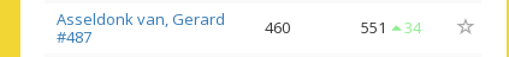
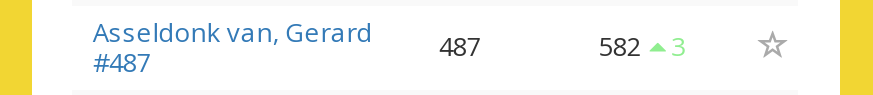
- Asseldonk van, Gerard 460
+ Asseldonk van, Gerard 487

- 551
+ 582

- 34
+ 3
